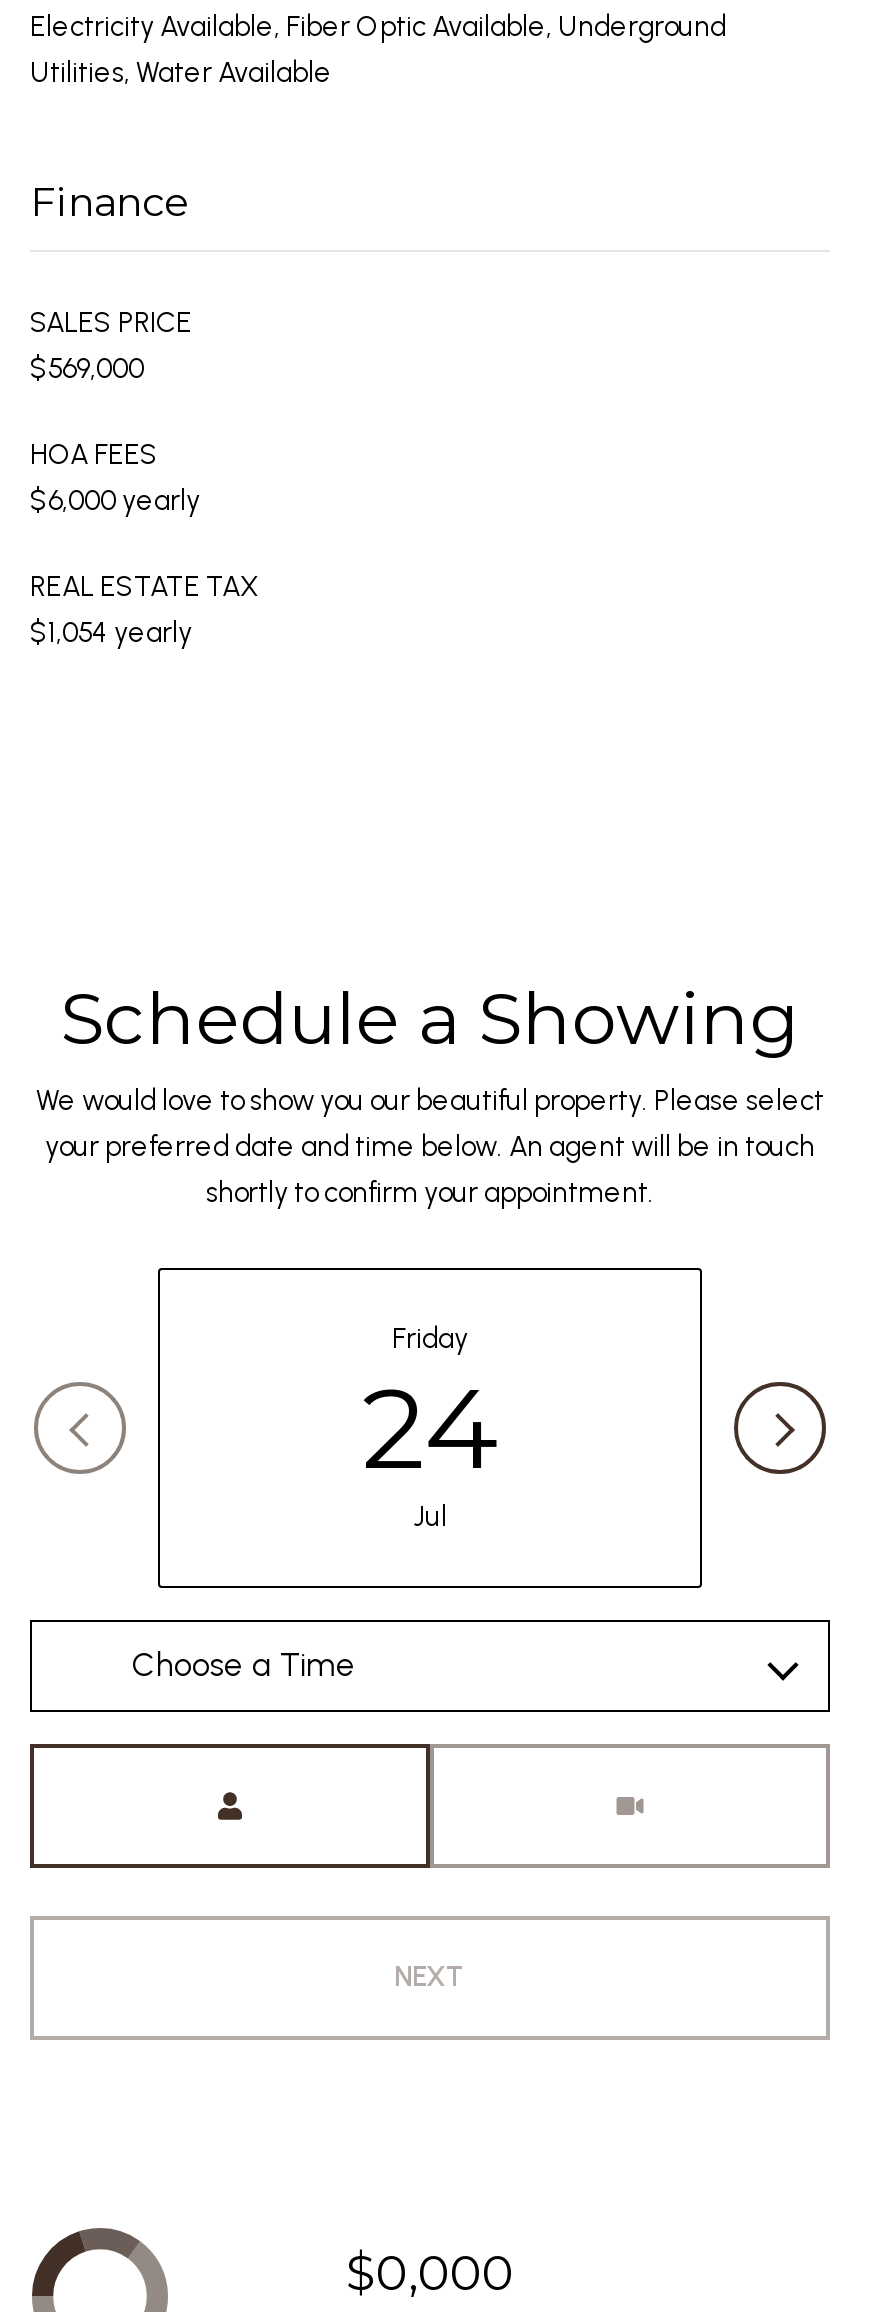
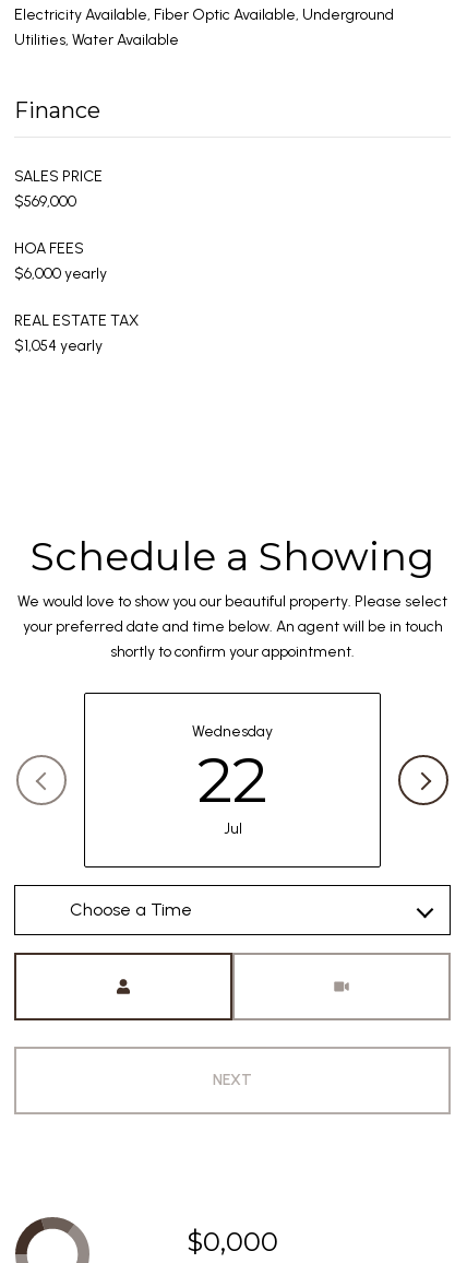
- Friday
- 24
+ Wednesday
+ 22
